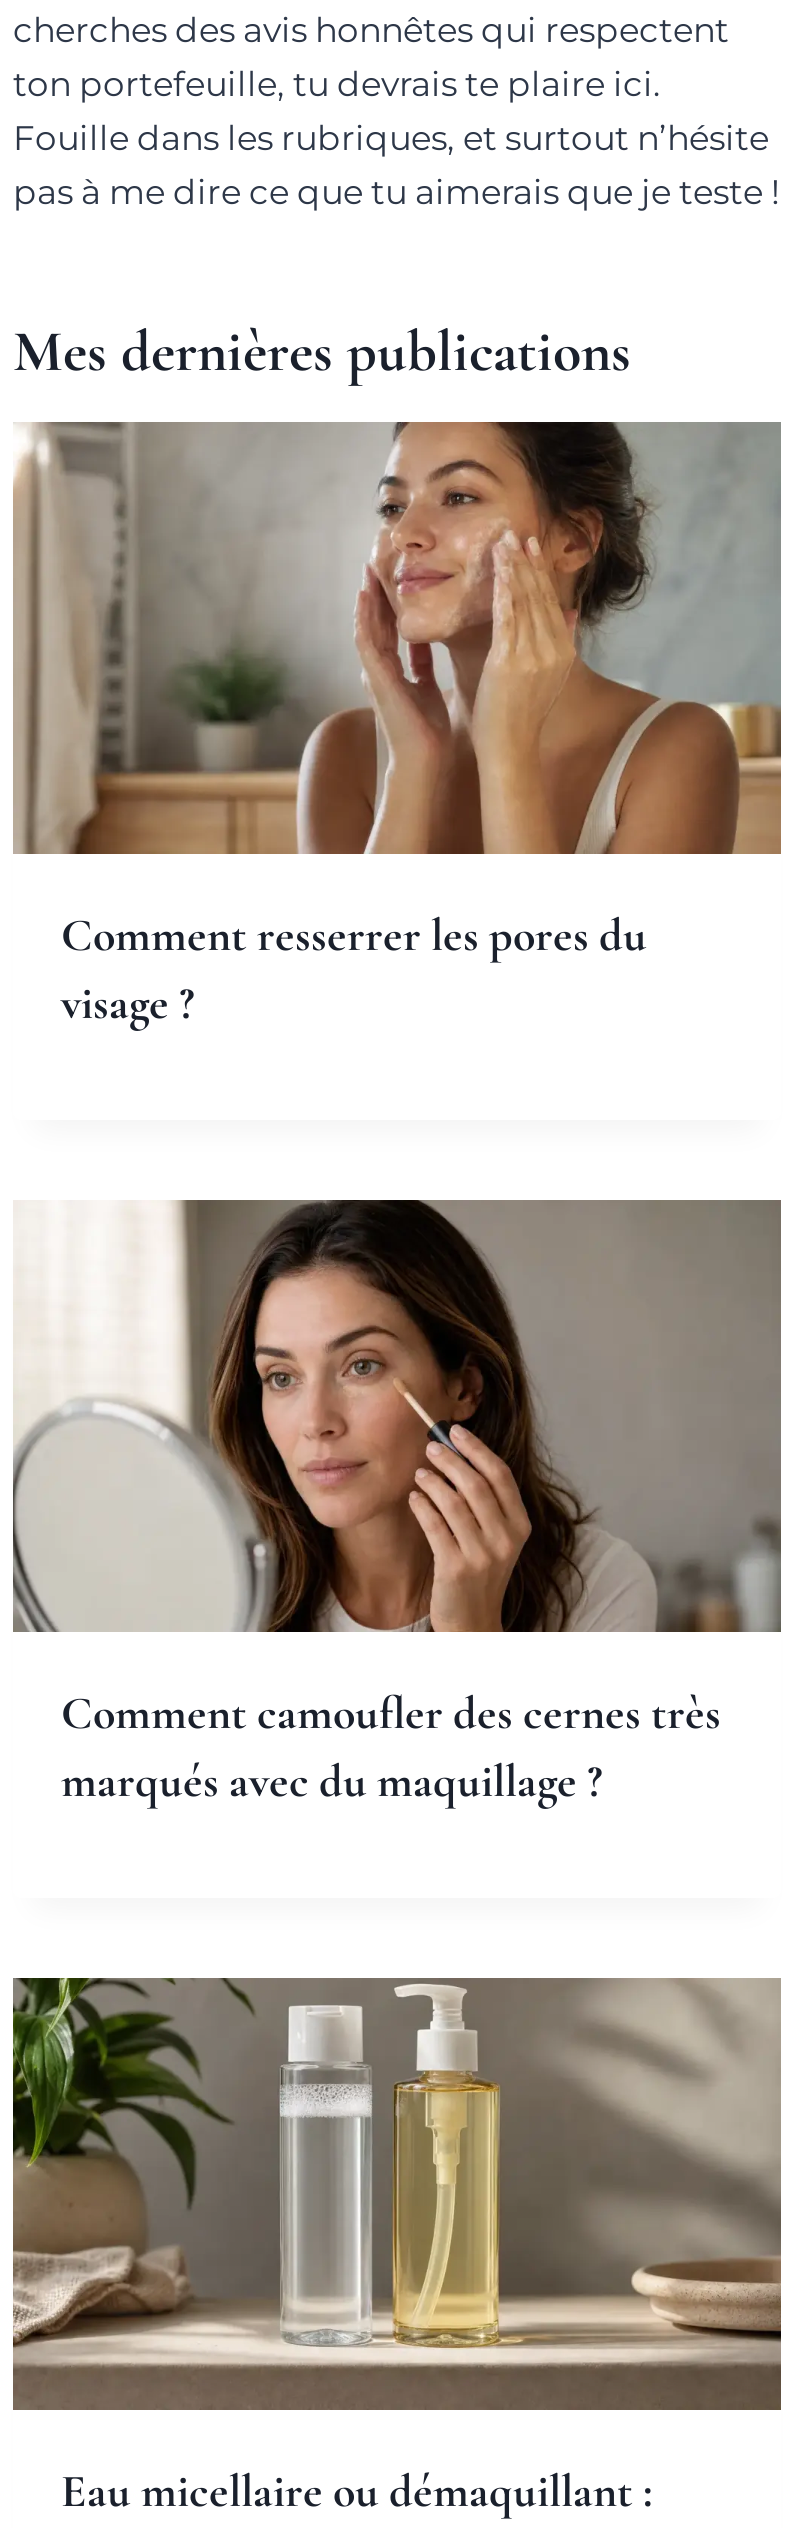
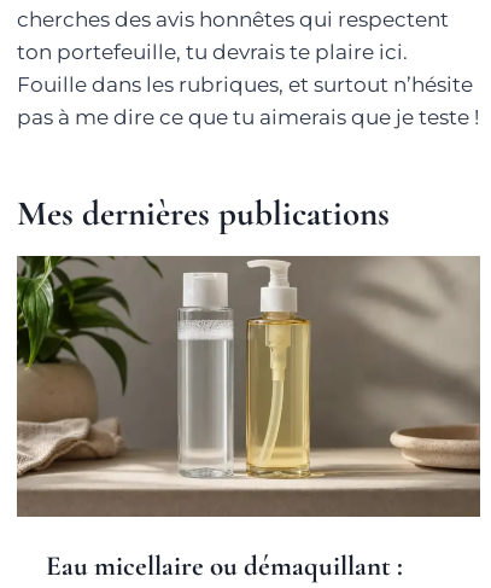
- [image]
- Comment resserrer les pores du
- visage ?

- [image]
- Comment camoufler des cernes très
- marqués avec du maquillage ?
